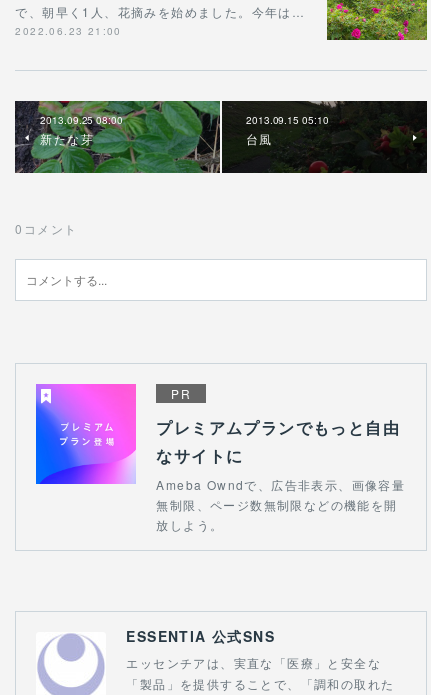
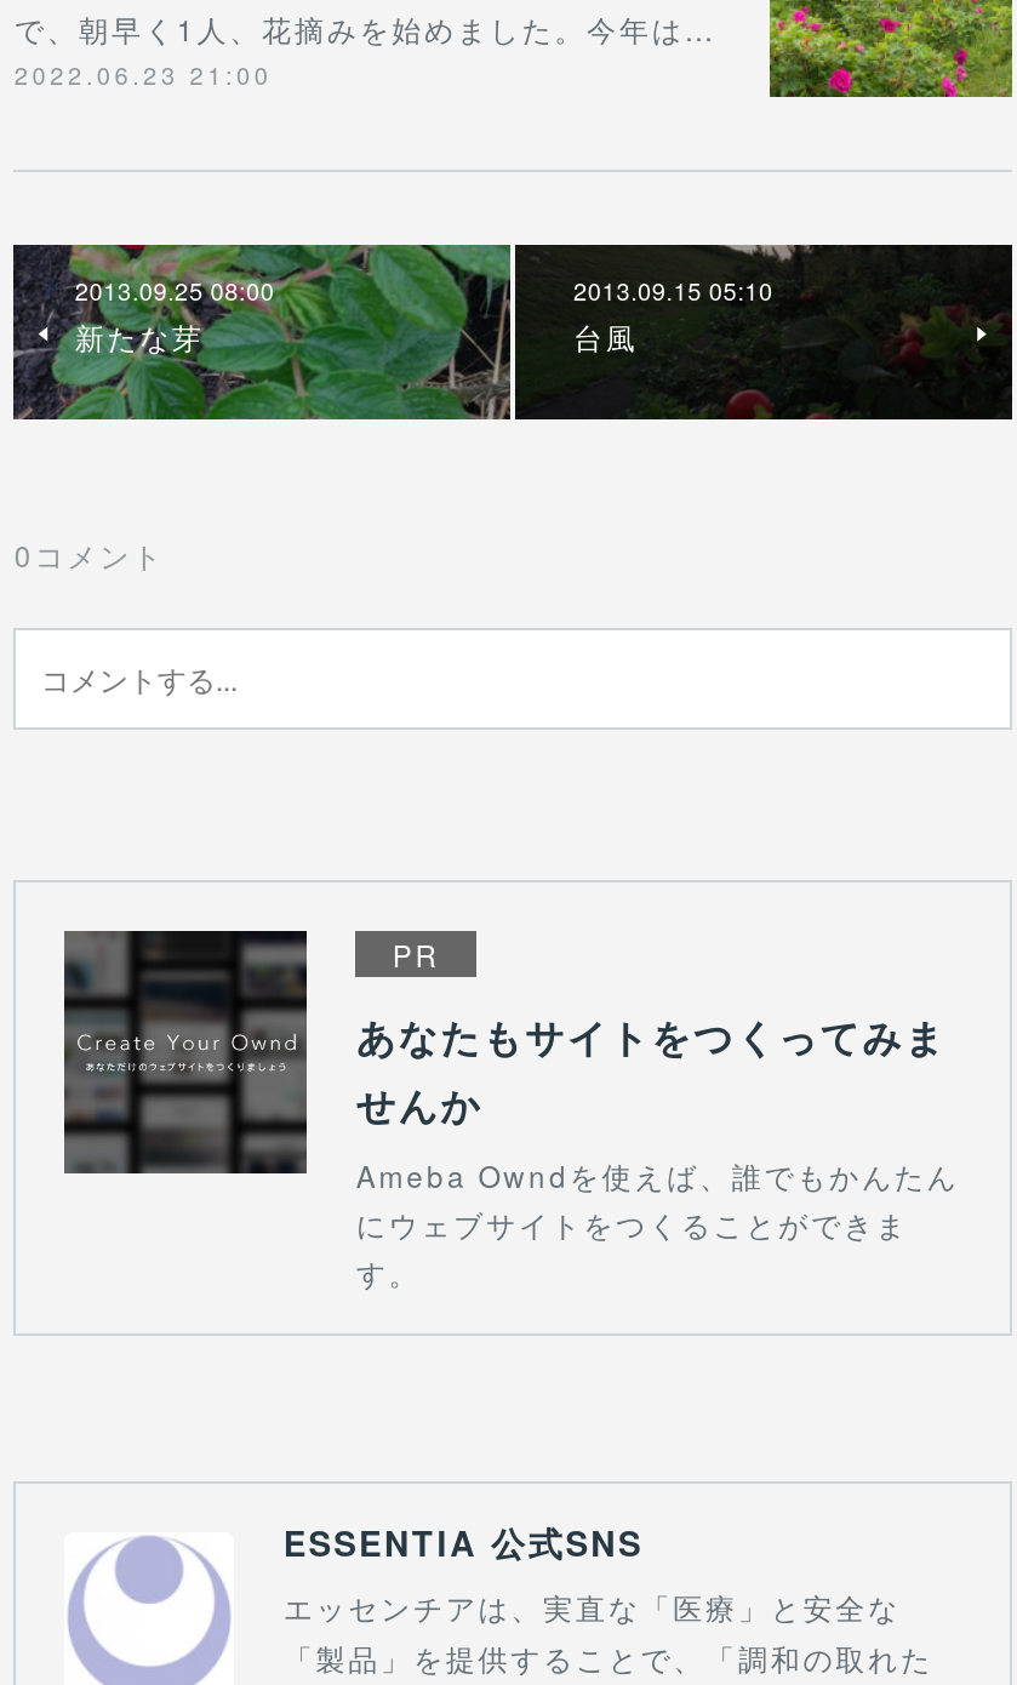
- [image]
- プレミアムプランでもっと自由
- なサイトに
- Ameba Owndで、広告非表示、画像容量
- 無制限、ページ数無制限などの機能を開
- 放しよう。
+ [image]
+ あなたもサイトをつくってみま
+ せんか
+ Ameba Owndを使えば、誰でもかんたん
+ にウェブサイトをつくることができま
+ す。
